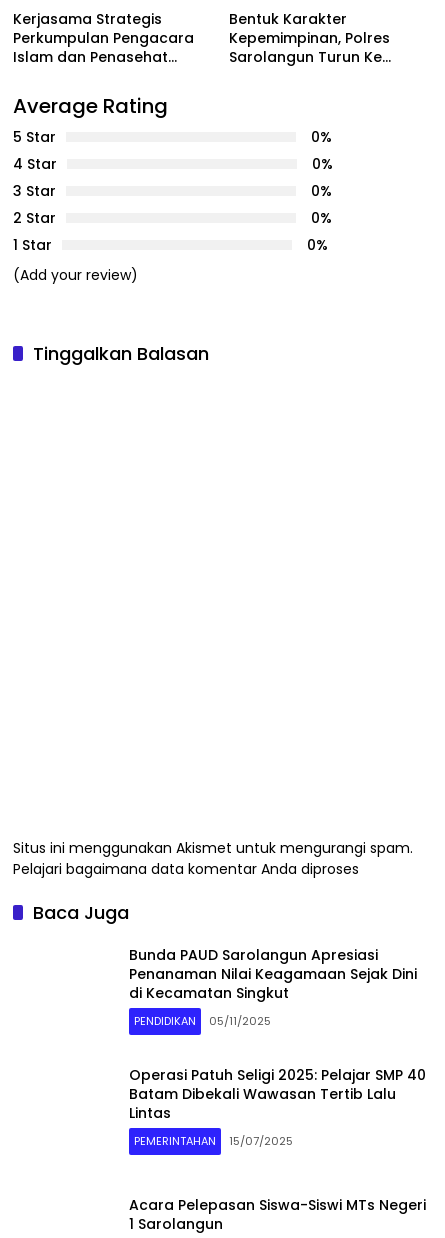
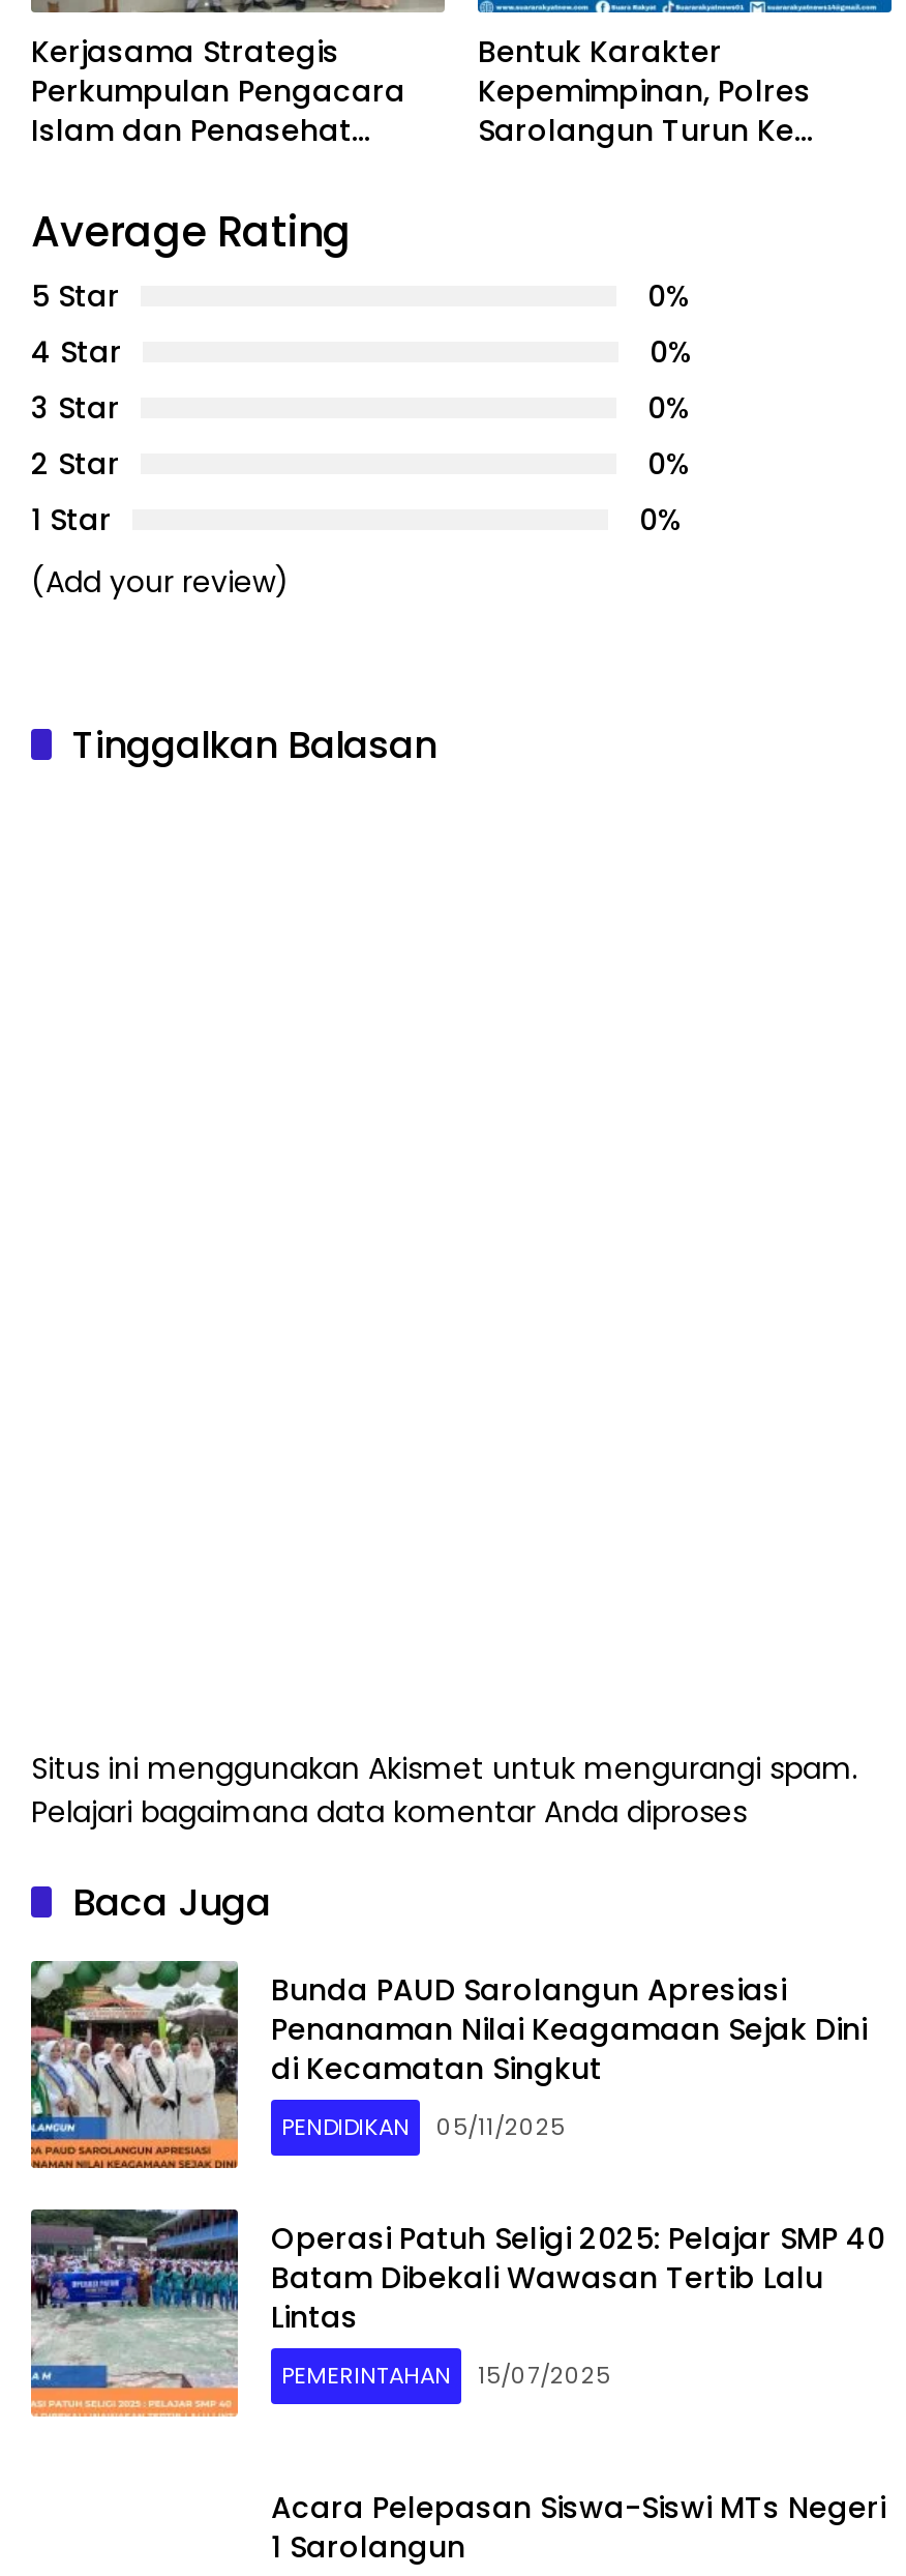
+ [image]

+ [image]
